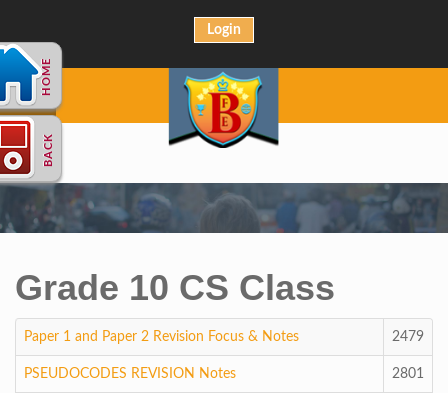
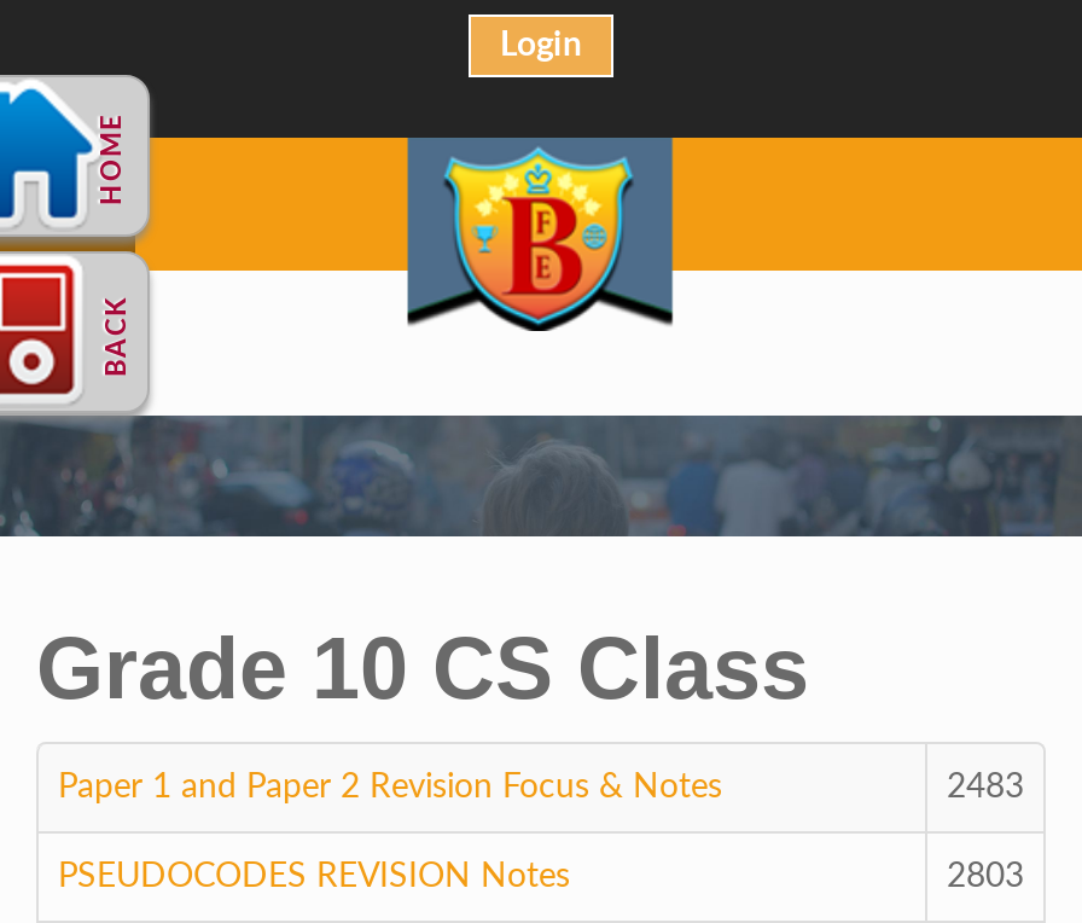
- 2479
+ 2483

- 2801
+ 2803
